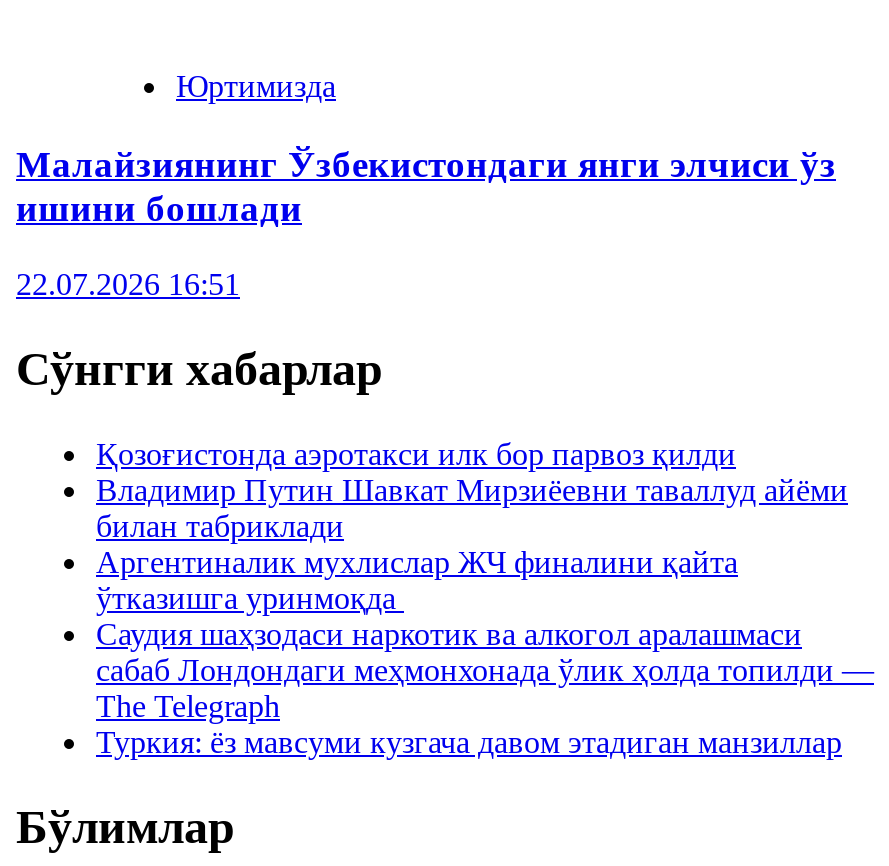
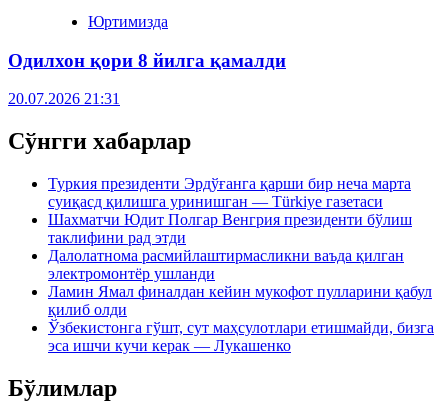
- Малайзиянинг Ўзбекистондаги янги элчиси ўз
- ишини бошлади
+ Одилхон қори 8 йилга қамалди

- 22.07.2026 16:51
+ 20.07.2026 21:31

moved up: Сўнгги хабарлар

- Қозоғистонда аэротакси илк бор парвоз қилди
- Владимир Путин Шавкат Мирзиёевни таваллуд айёми
- билан табриклади
- Аргентиналик мухлислар ЖЧ финалини қайта
- ўтказишга уринмоқда
- Саудия шаҳзодаси наркотик ва алкогол аралашмаси
- сабаб Лондондаги меҳмонхонада ўлик ҳолда топилди —
- The Telegraph
- Туркия: ёз мавсуми кузгача давом этадиган манзиллар
+ Туркия президенти Эрдўғанга қарши бир неча марта
+ суиқасд қилишга уринишган — Тürkiye газетаси
+ Шахматчи Юдит Полгар Венгрия президенти бўлиш
+ таклифини рад этди
+ Далолатнома расмийлаштирмасликни ваъда қилган
+ электромонтёр ушланди
+ Ламин Ямал финалдан кейин мукофот пулларини қабул
+ қилиб олди
+ Ўзбекистонга гўшт, сут маҳсулотлари етишмайди, бизга
+ эса ишчи кучи керак — Лукашенко
